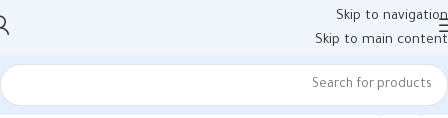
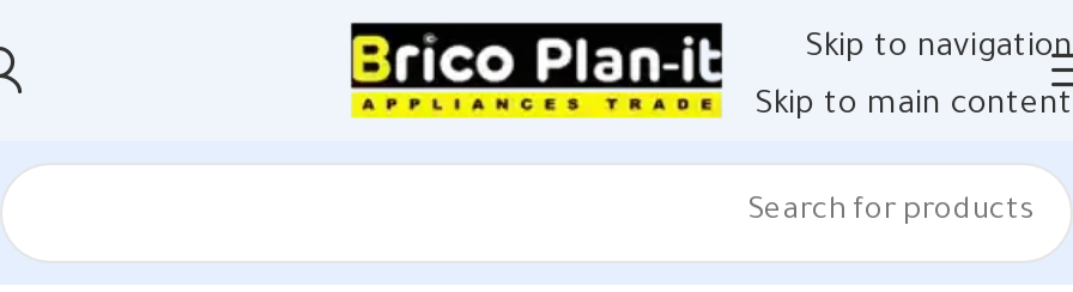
+ [image]
